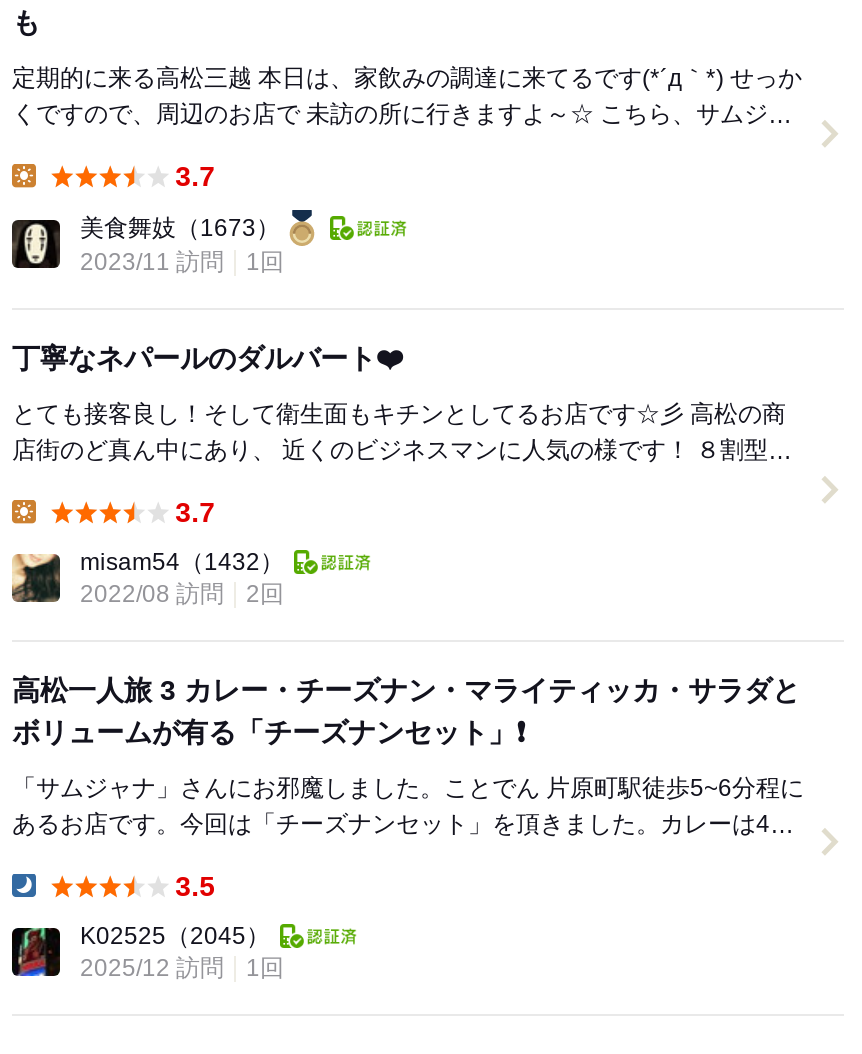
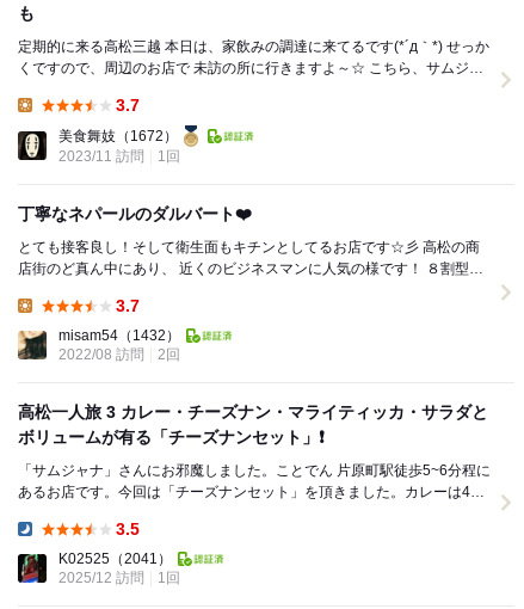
- 美食舞妓（1673）
+ 美食舞妓（1672）

- K02525（2045）
+ K02525（2041）
